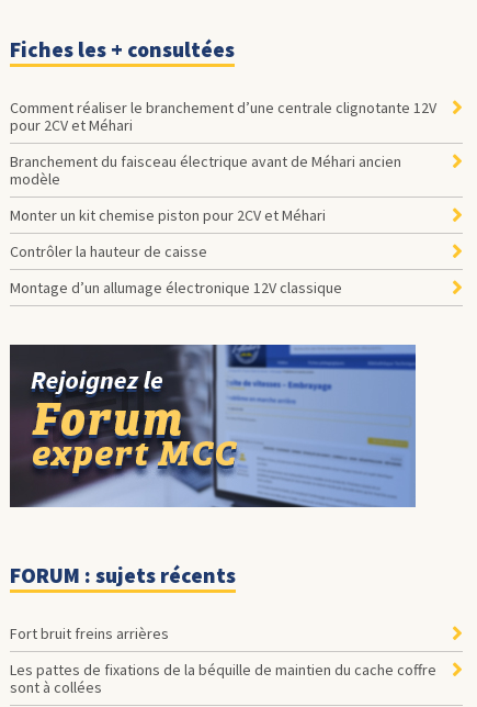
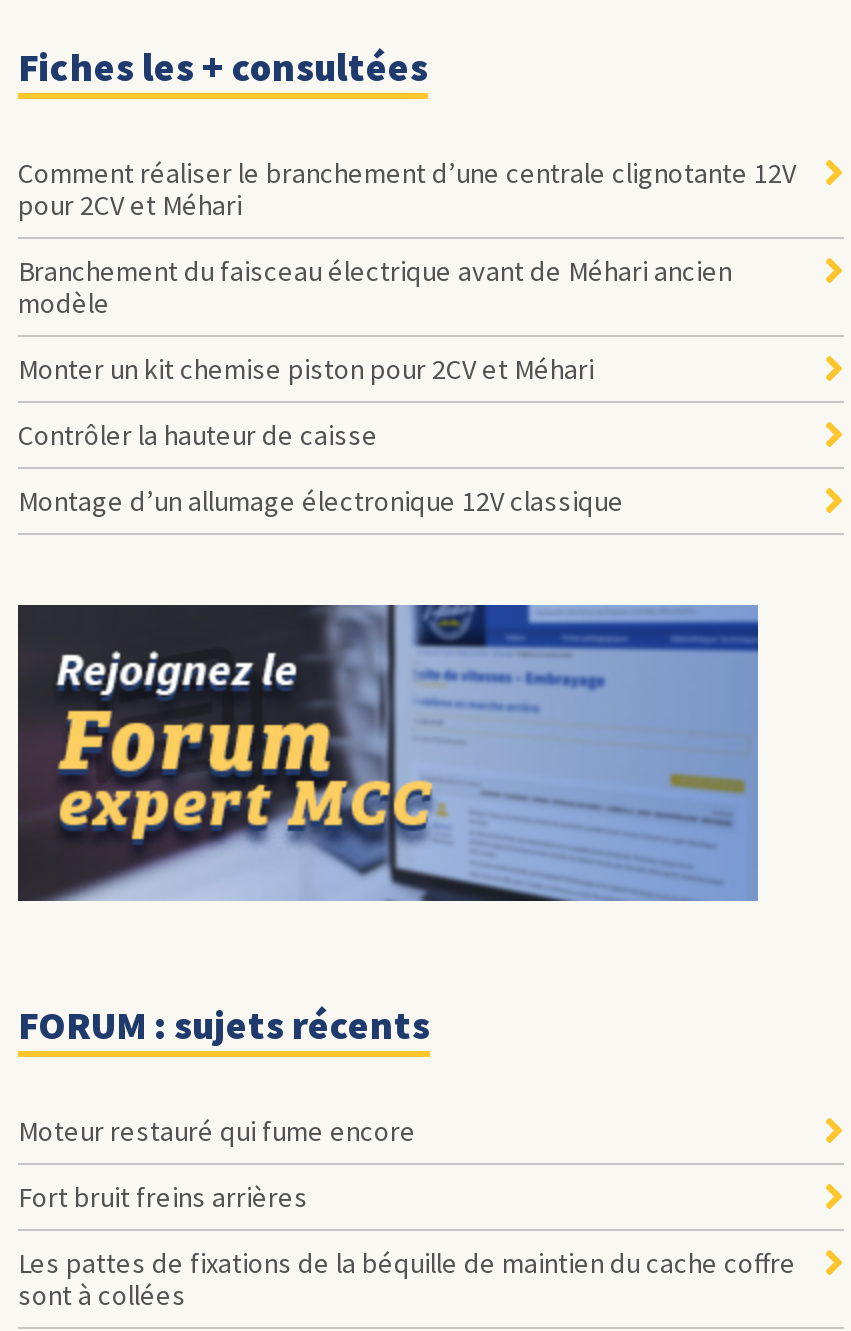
+ Moteur restauré qui fume encore
